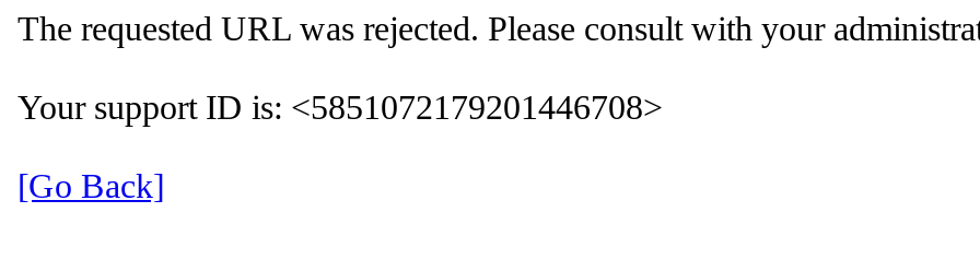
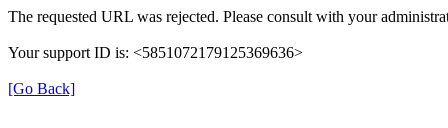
- Your support ID is: <5851072179201446708>
+ Your support ID is: <5851072179125369636>
